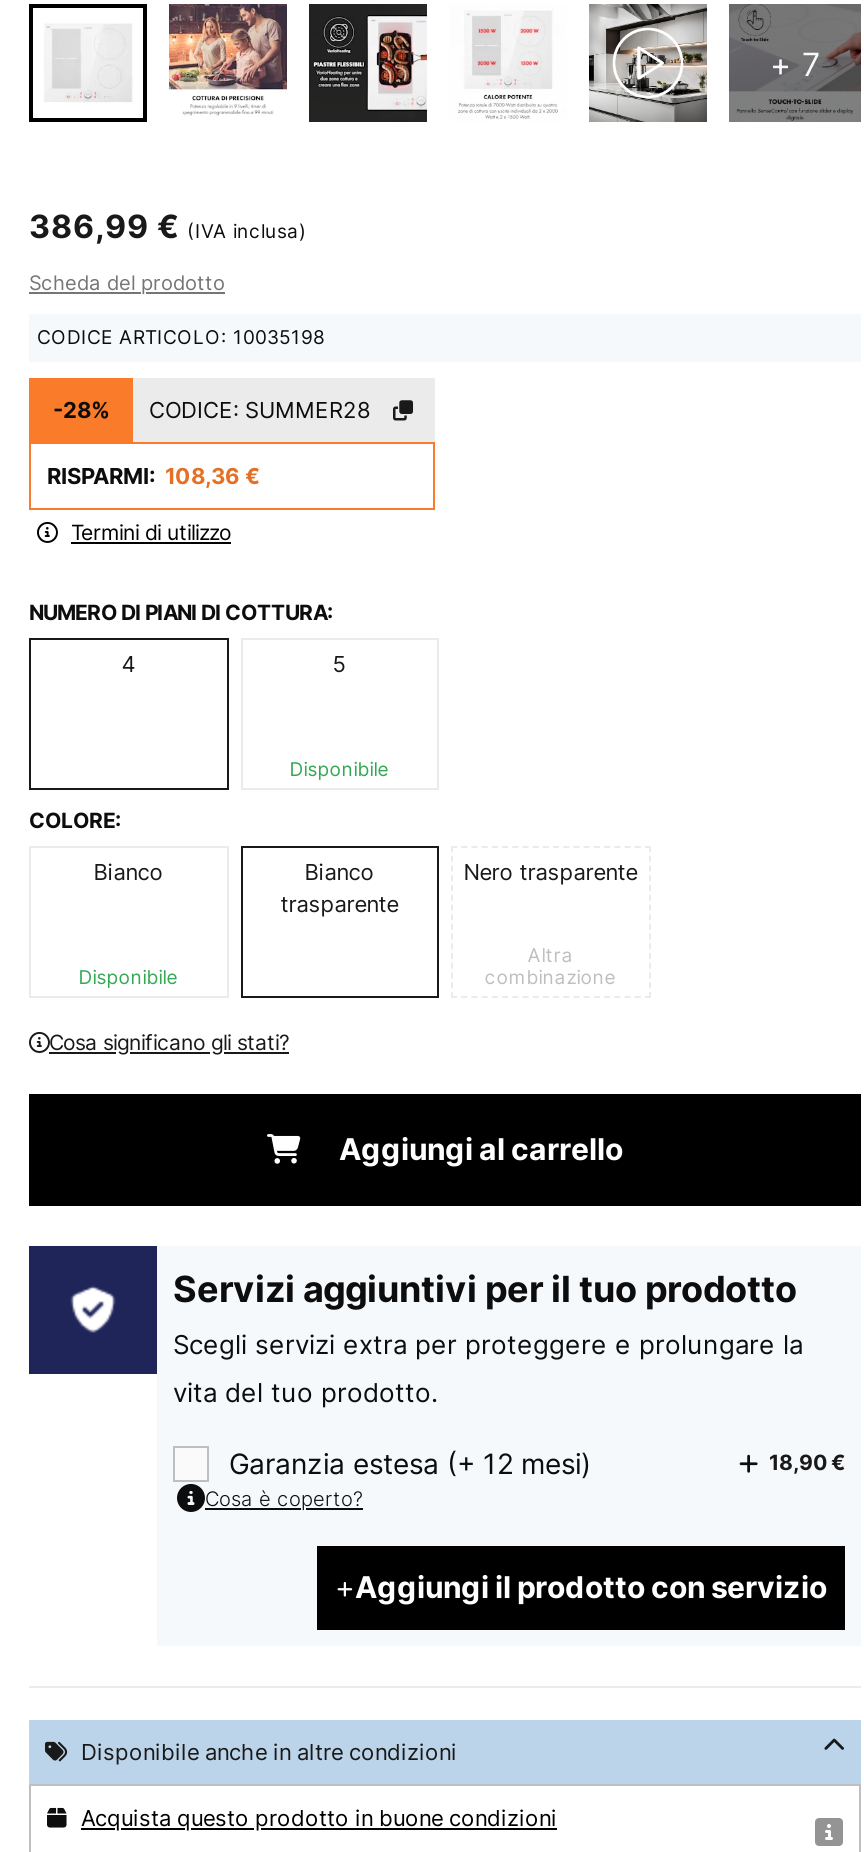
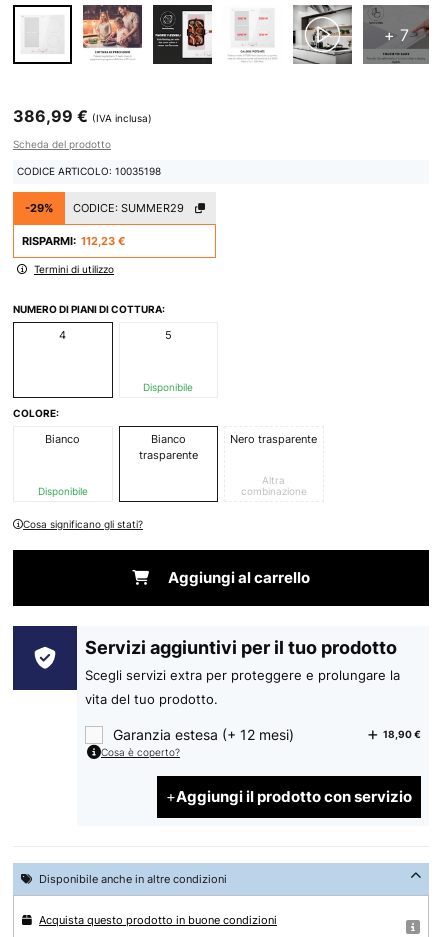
- -28%
+ -29%

- CODICE: SUMMER28
+ CODICE: SUMMER29

- RISPARMI: 108,36 €
+ RISPARMI: 112,23 €
